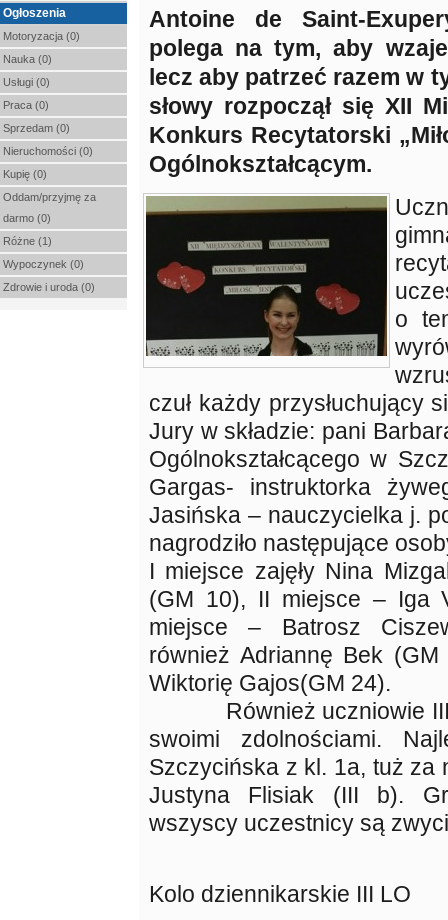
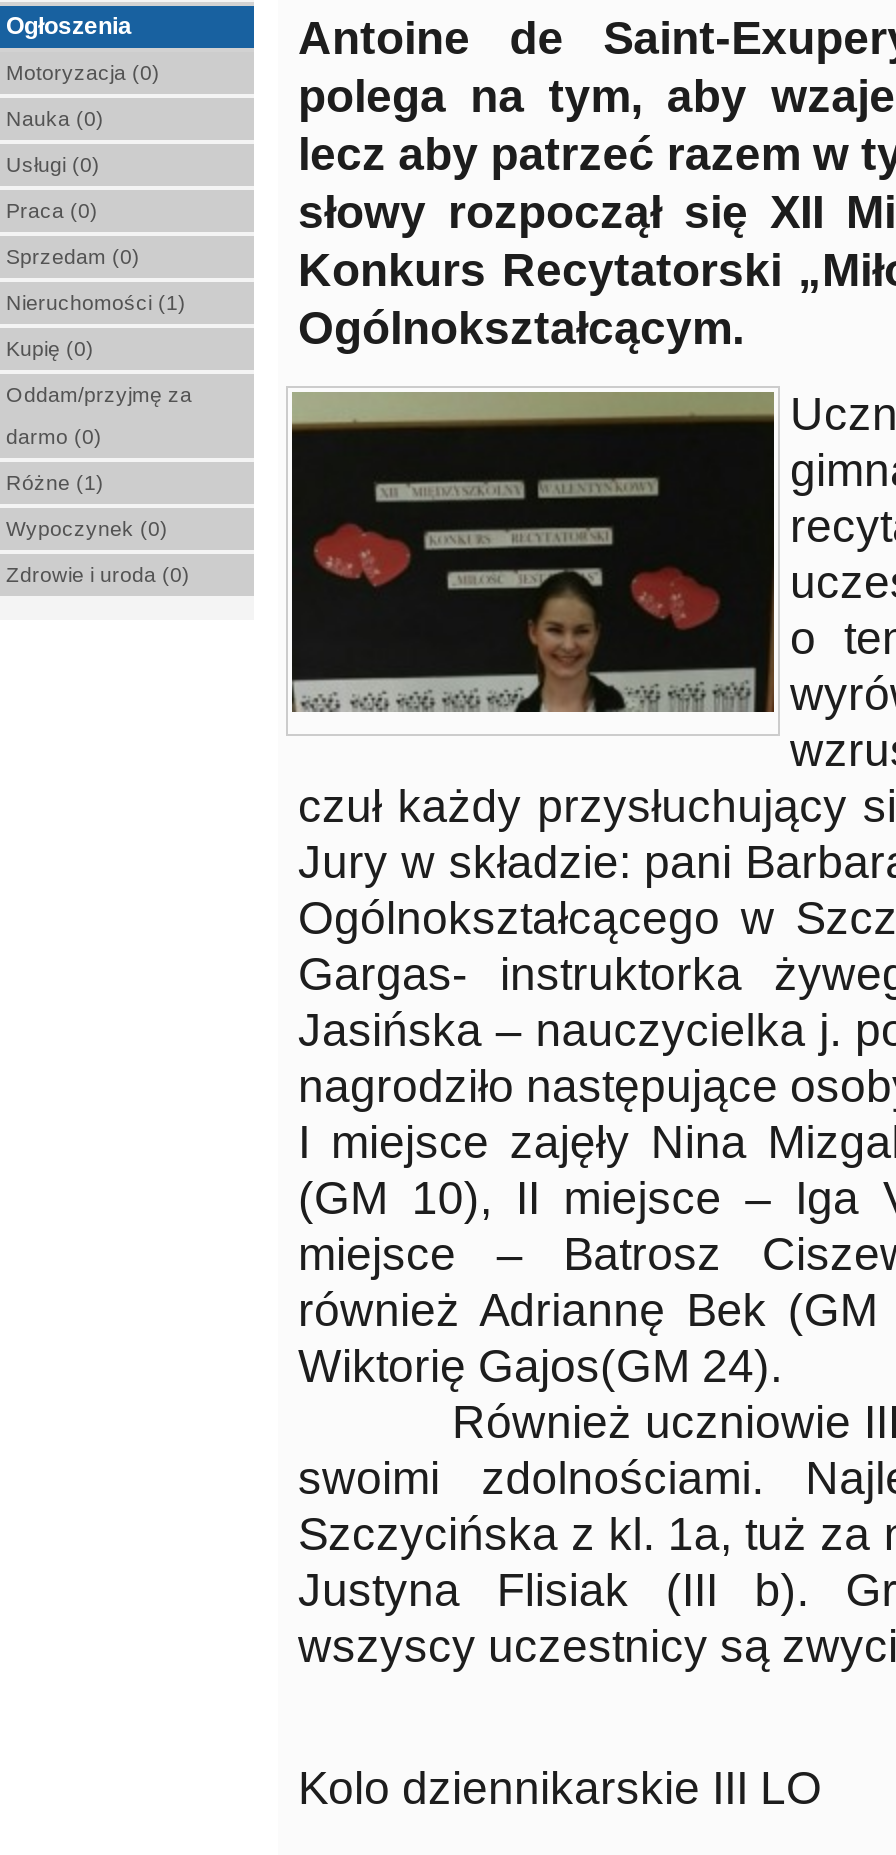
- Nieruchomości (0)
+ Nieruchomości (1)
